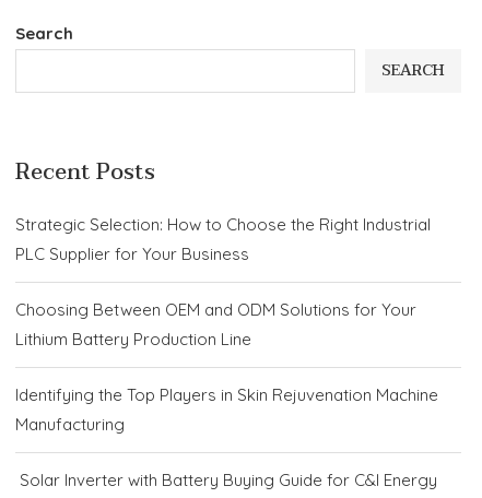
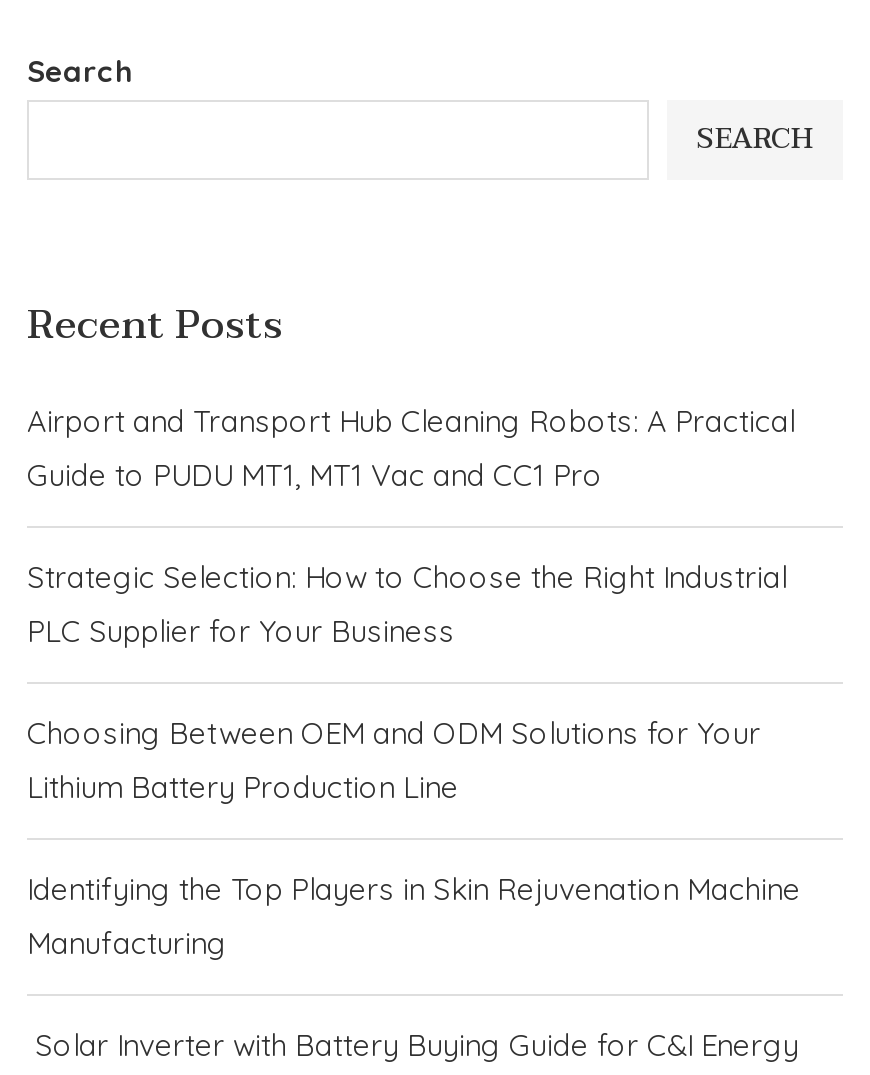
+ Airport and Transport Hub Cleaning Robots: A Practical
+ Guide to PUDU MT1, MT1 Vac and CC1 Pro
